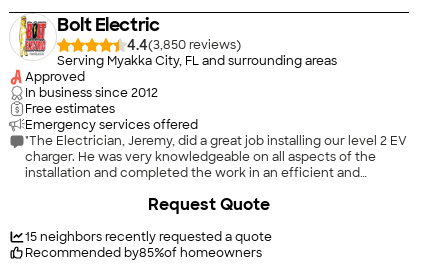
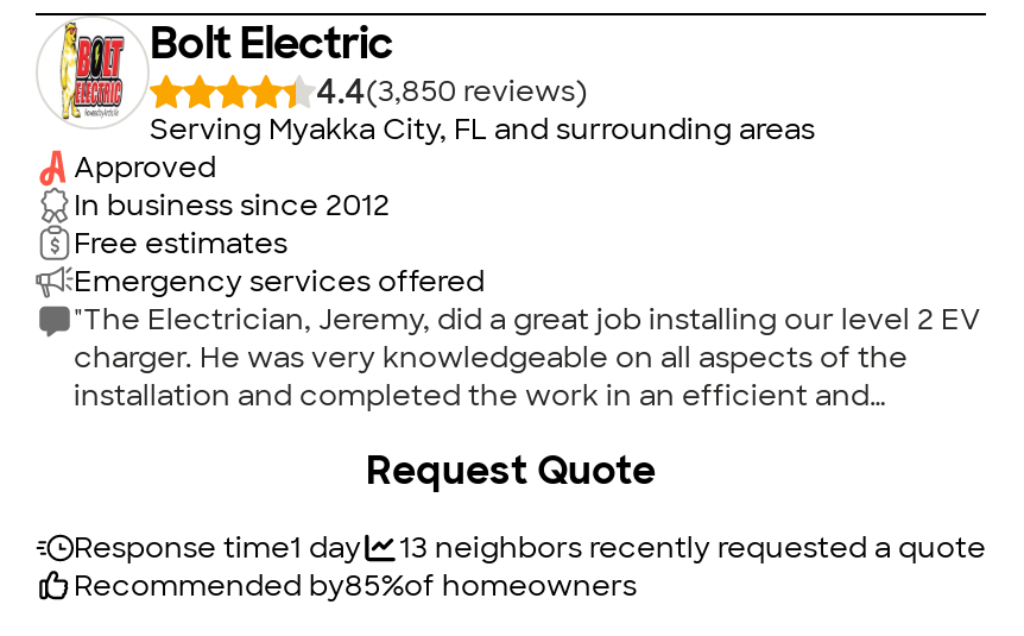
- 15 neighbors recently requested a quote
+ Response time1 day
+ 13 neighbors recently requested a quote
